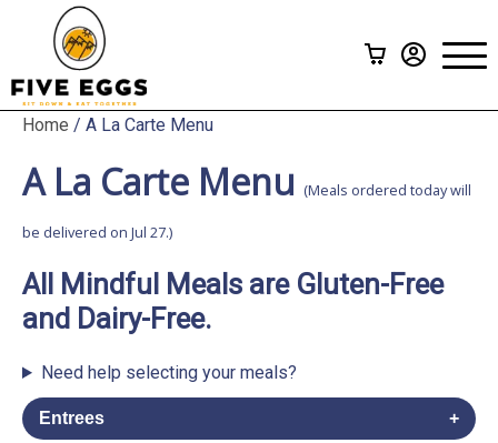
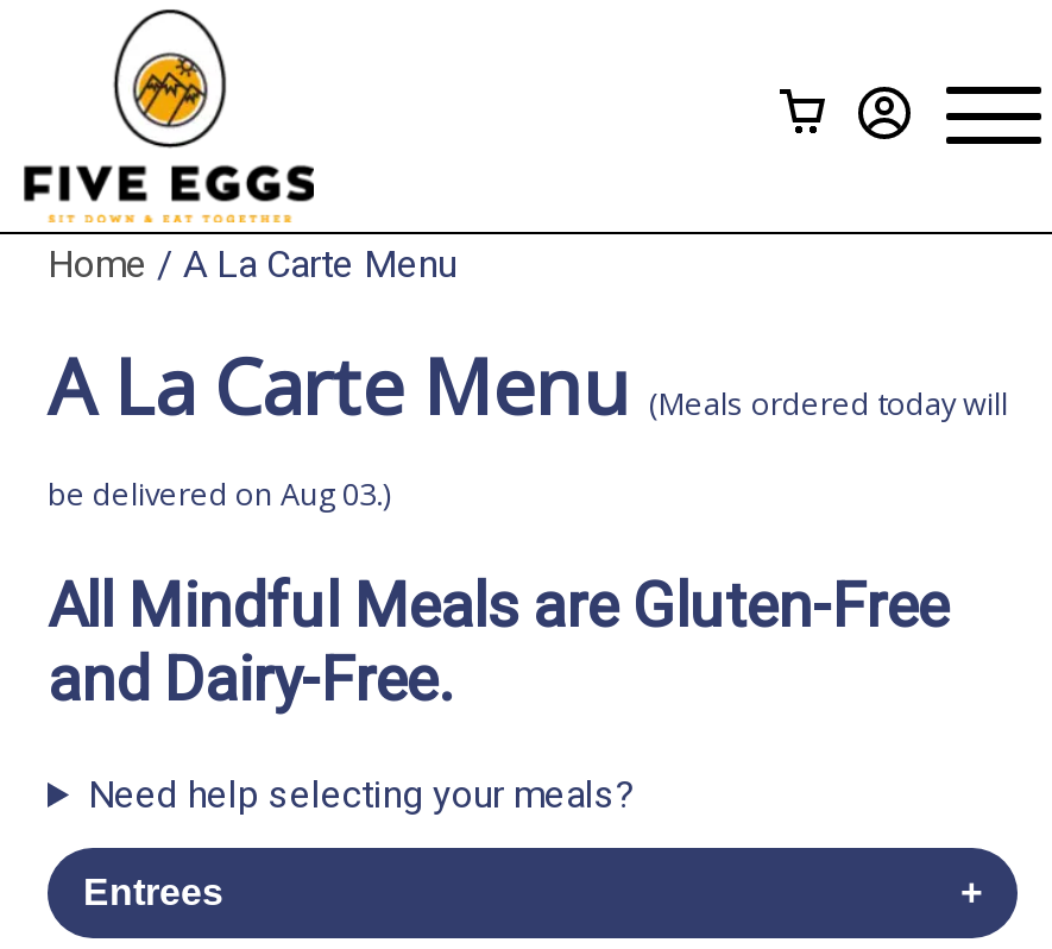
- be delivered on Jul 27.)
+ be delivered on Aug 03.)
